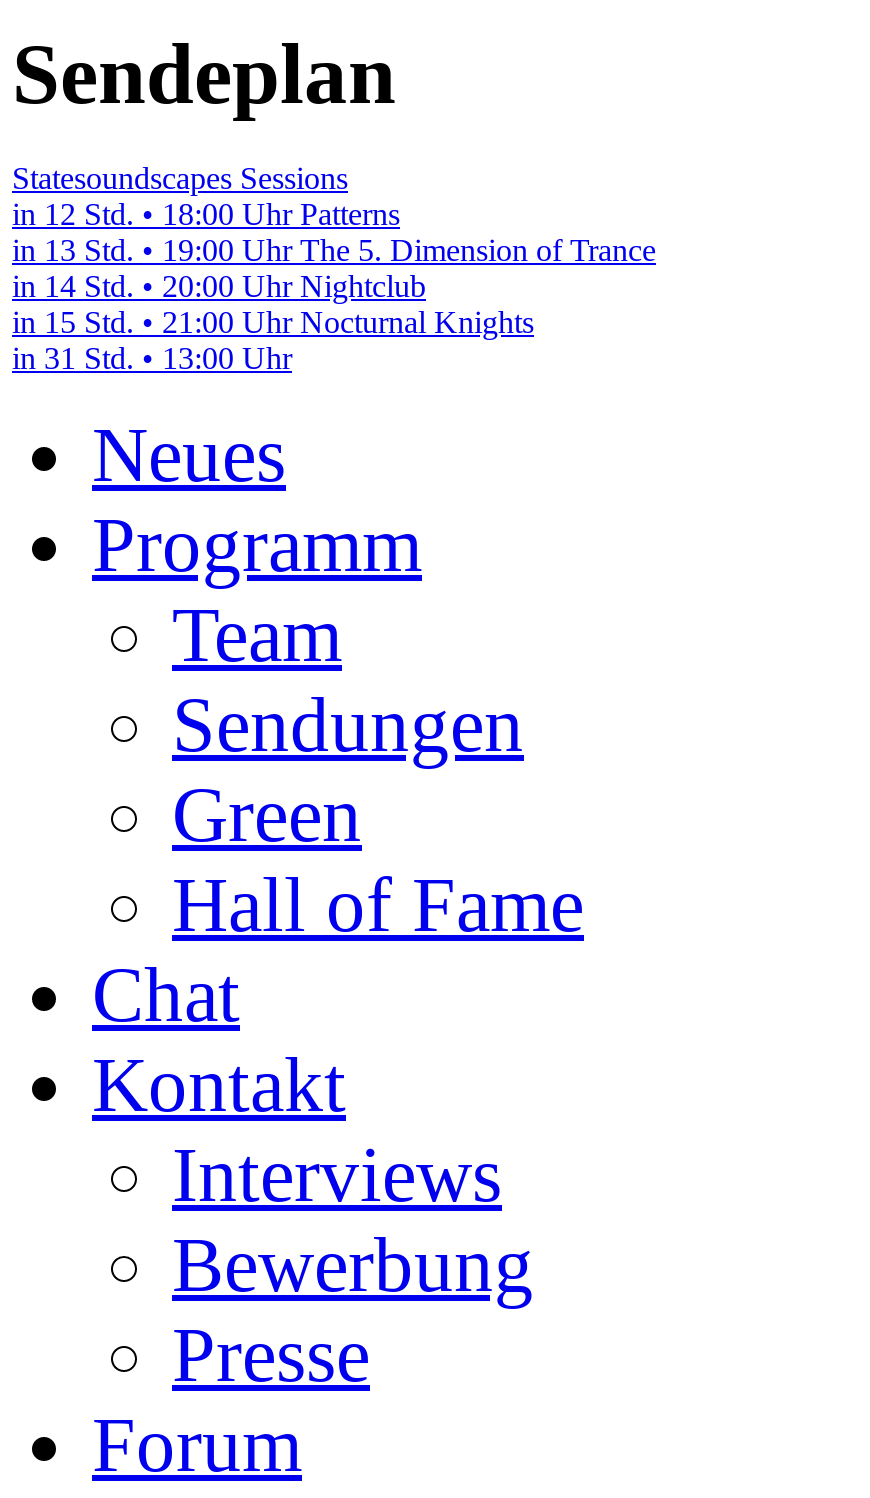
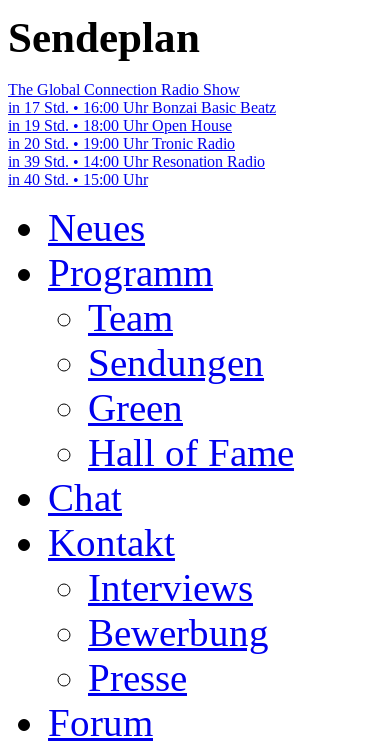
- Statesoundscapes Sessions
- in 12 Std. • 18:00 Uhr Patterns
- in 13 Std. • 19:00 Uhr The 5. Dimension of Trance
- in 14 Std. • 20:00 Uhr Nightclub
- in 15 Std. • 21:00 Uhr Nocturnal Knights
- in 31 Std. • 13:00 Uhr
+ The Global Connection Radio Show
+ in 17 Std. • 16:00 Uhr Bonzai Basic Beatz
+ in 19 Std. • 18:00 Uhr Open House
+ in 20 Std. • 19:00 Uhr Tronic Radio
+ in 39 Std. • 14:00 Uhr Resonation Radio
+ in 40 Std. • 15:00 Uhr
